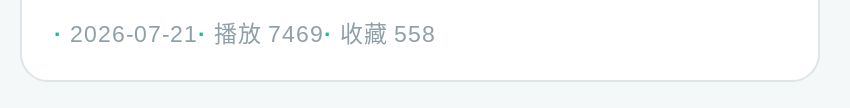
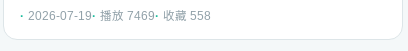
- 2026-07-21 播放 7469 收藏 558
+ 2026-07-19 播放 7469 收藏 558
